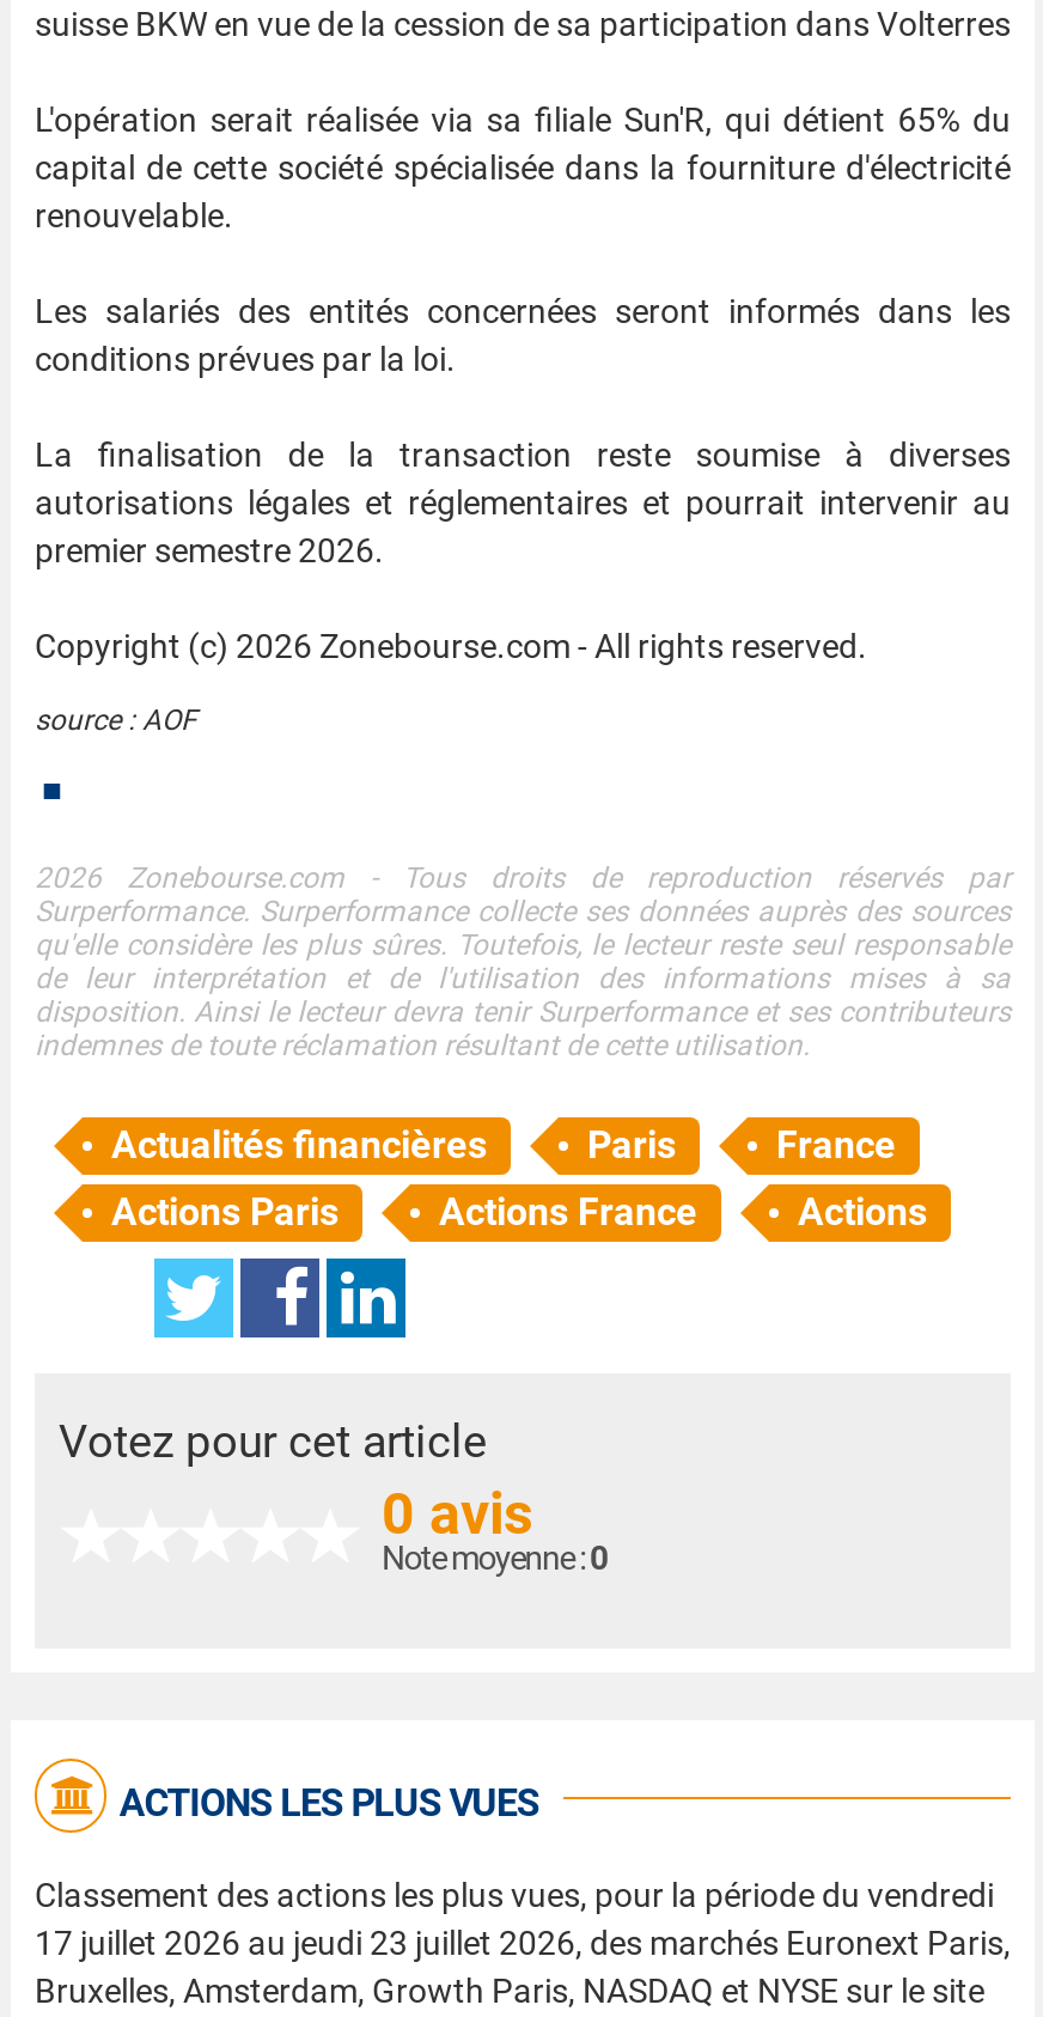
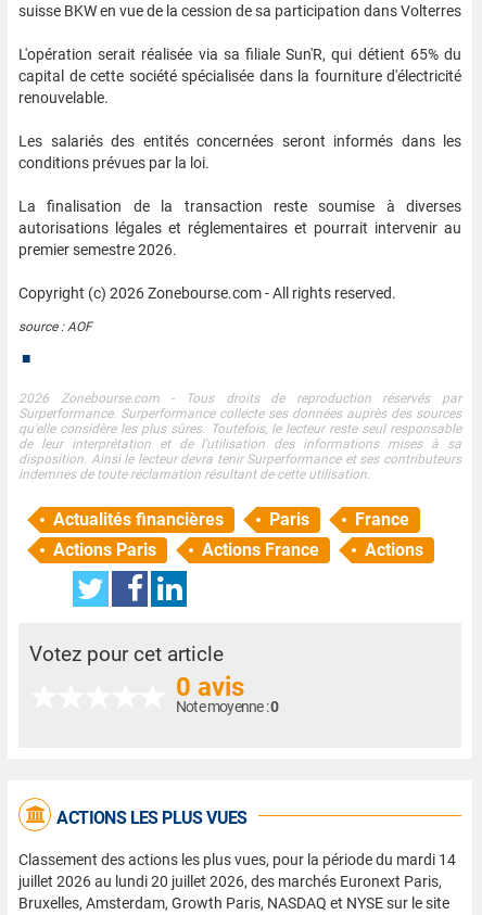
- Classement des actions les plus vues, pour la période du vendredi
- 17 juillet 2026 au jeudi 23 juillet 2026, des marchés Euronext Paris,
+ Classement des actions les plus vues, pour la période du mardi 14
+ juillet 2026 au lundi 20 juillet 2026, des marchés Euronext Paris,
